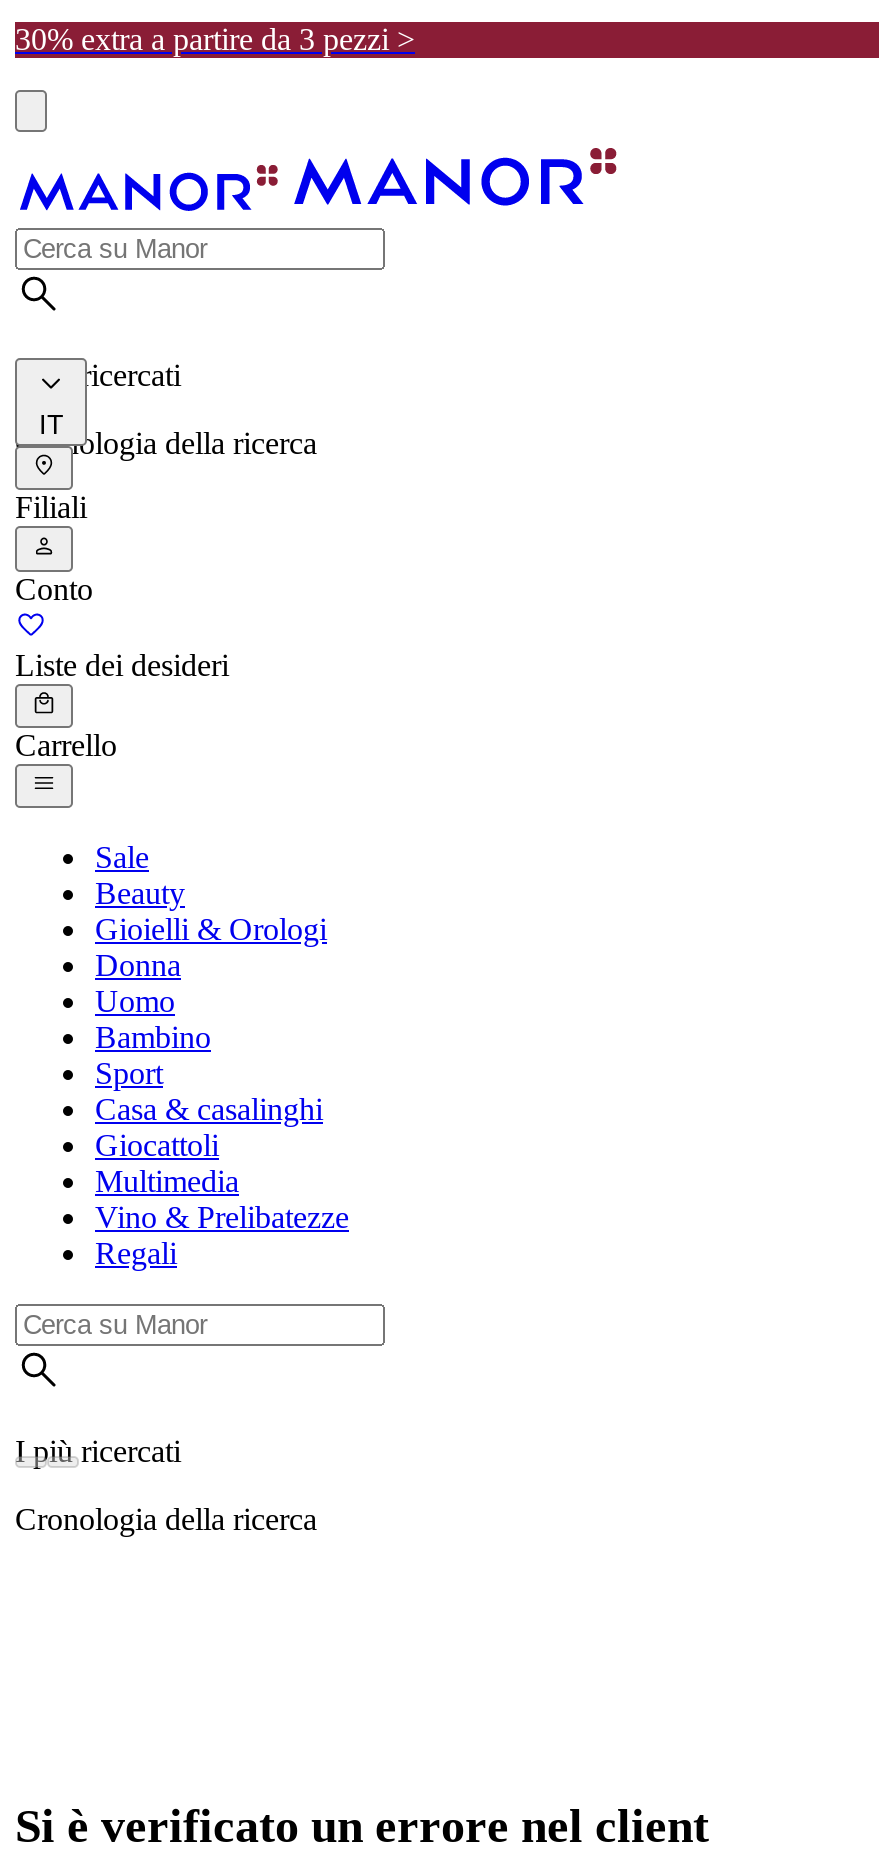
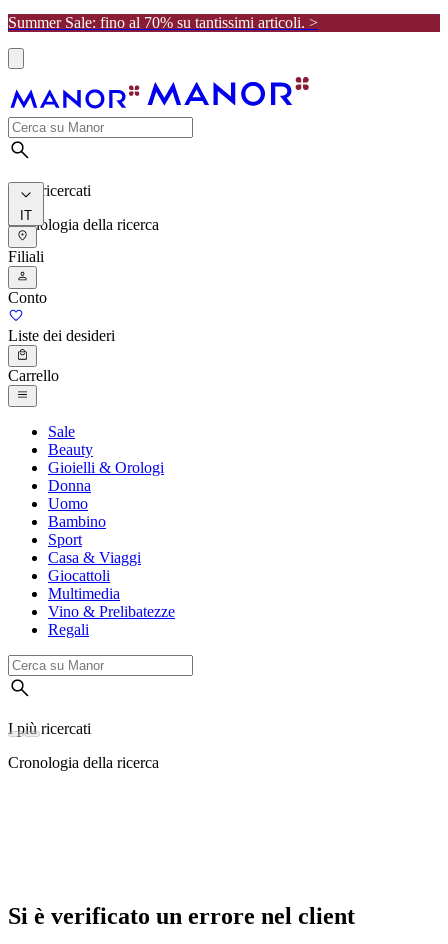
- 30% extra a partire da 3 pezzi >
+ Summer Sale: fino al 70% su tantissimi articoli. >

- Casa & casalinghi
+ Casa & Viaggi
